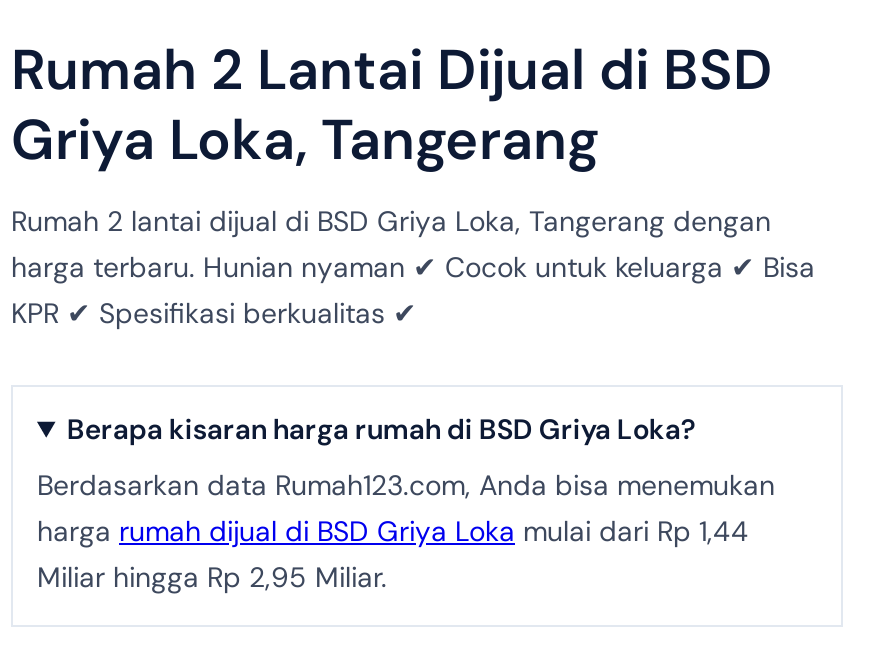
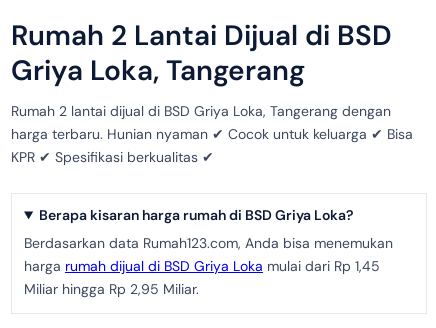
- harga rumah dijual di BSD Griya Loka mulai dari Rp 1,44
+ harga rumah dijual di BSD Griya Loka mulai dari Rp 1,45
